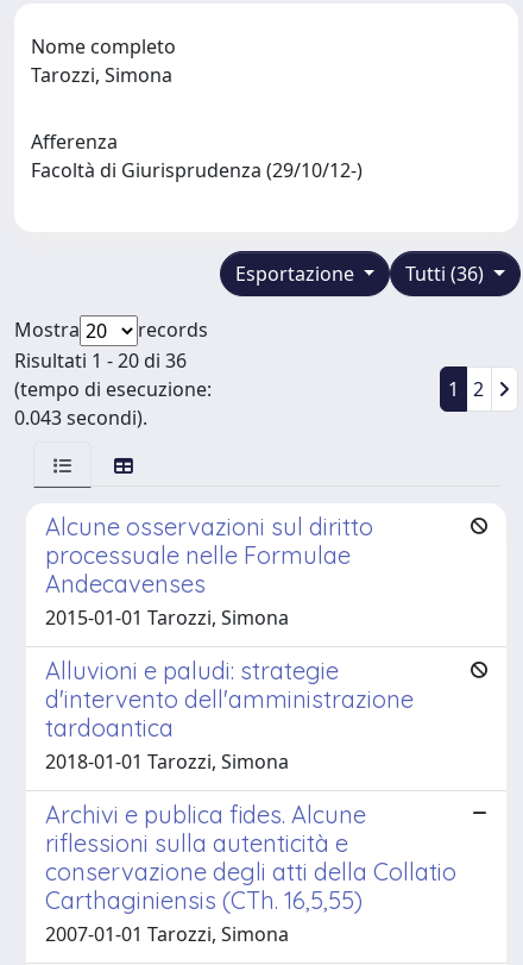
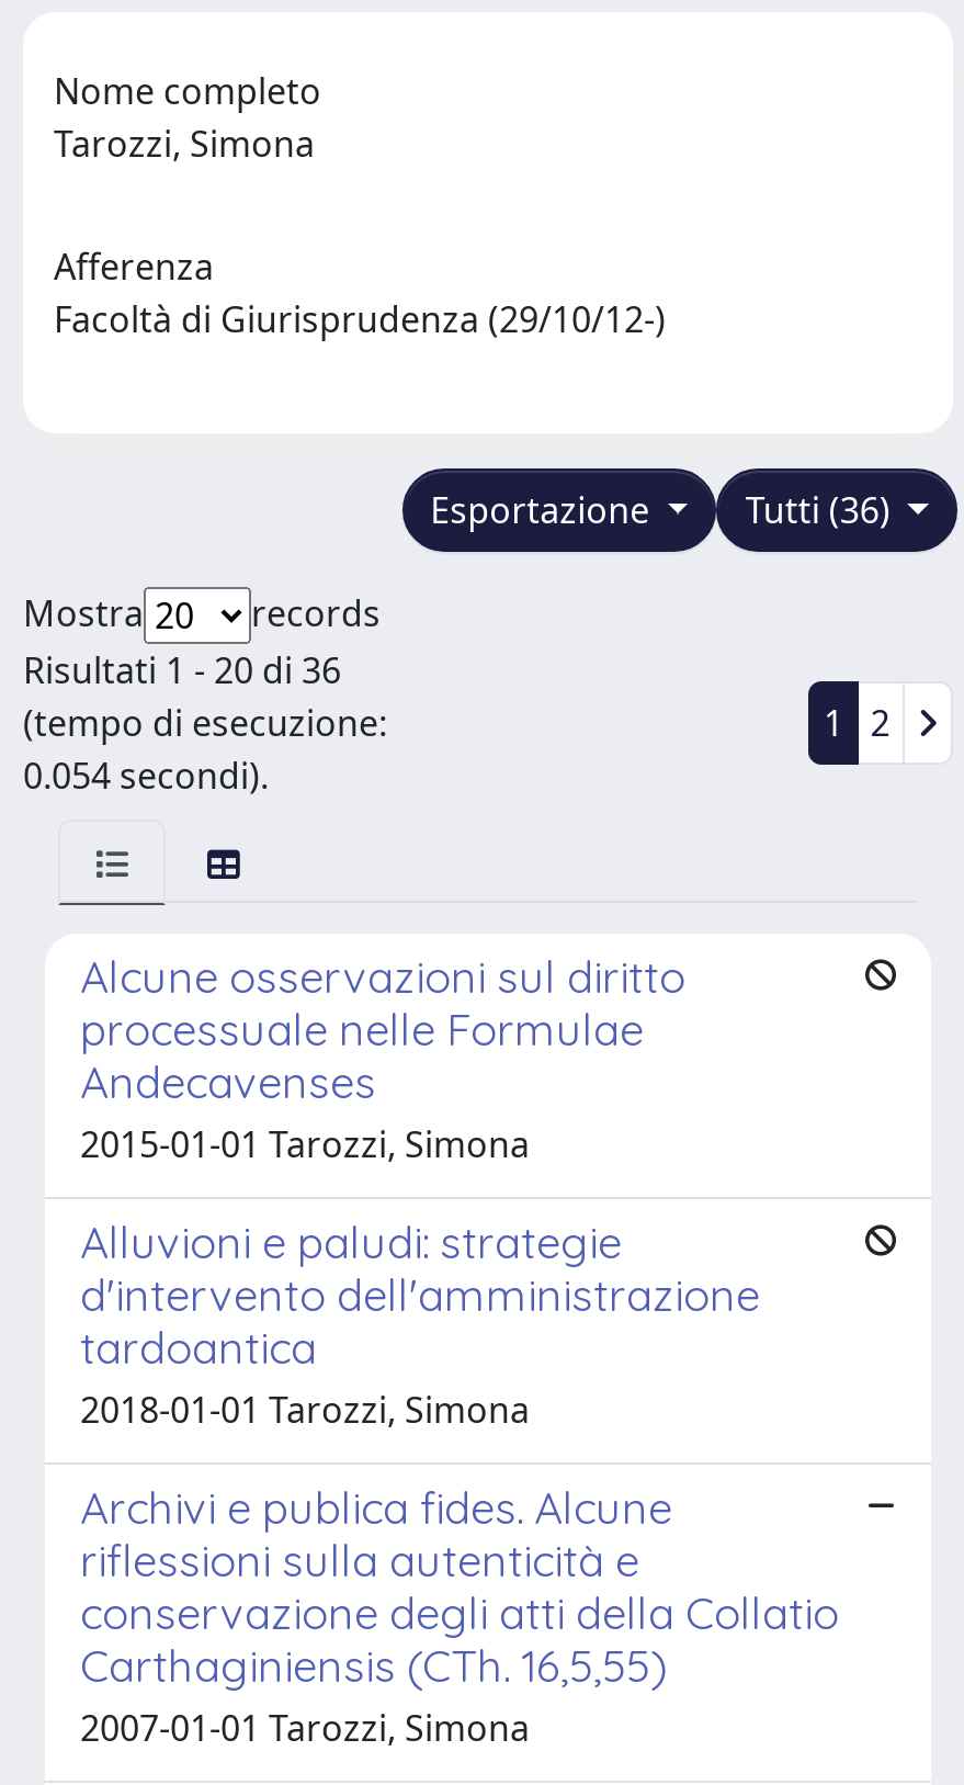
- 0.043 secondi).
+ 0.054 secondi).
